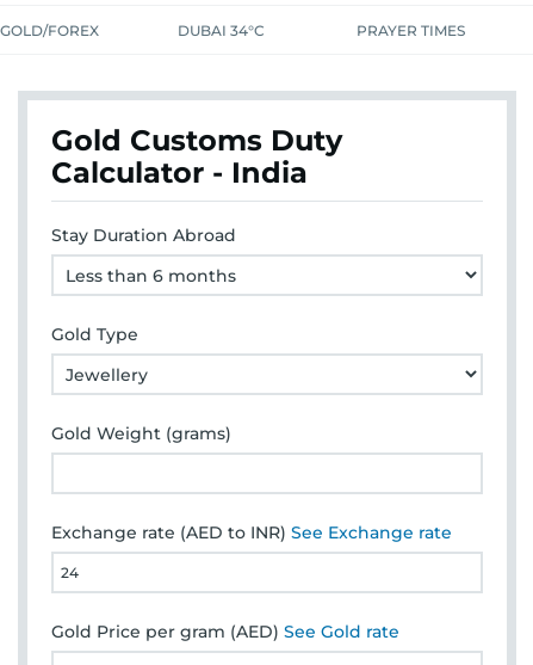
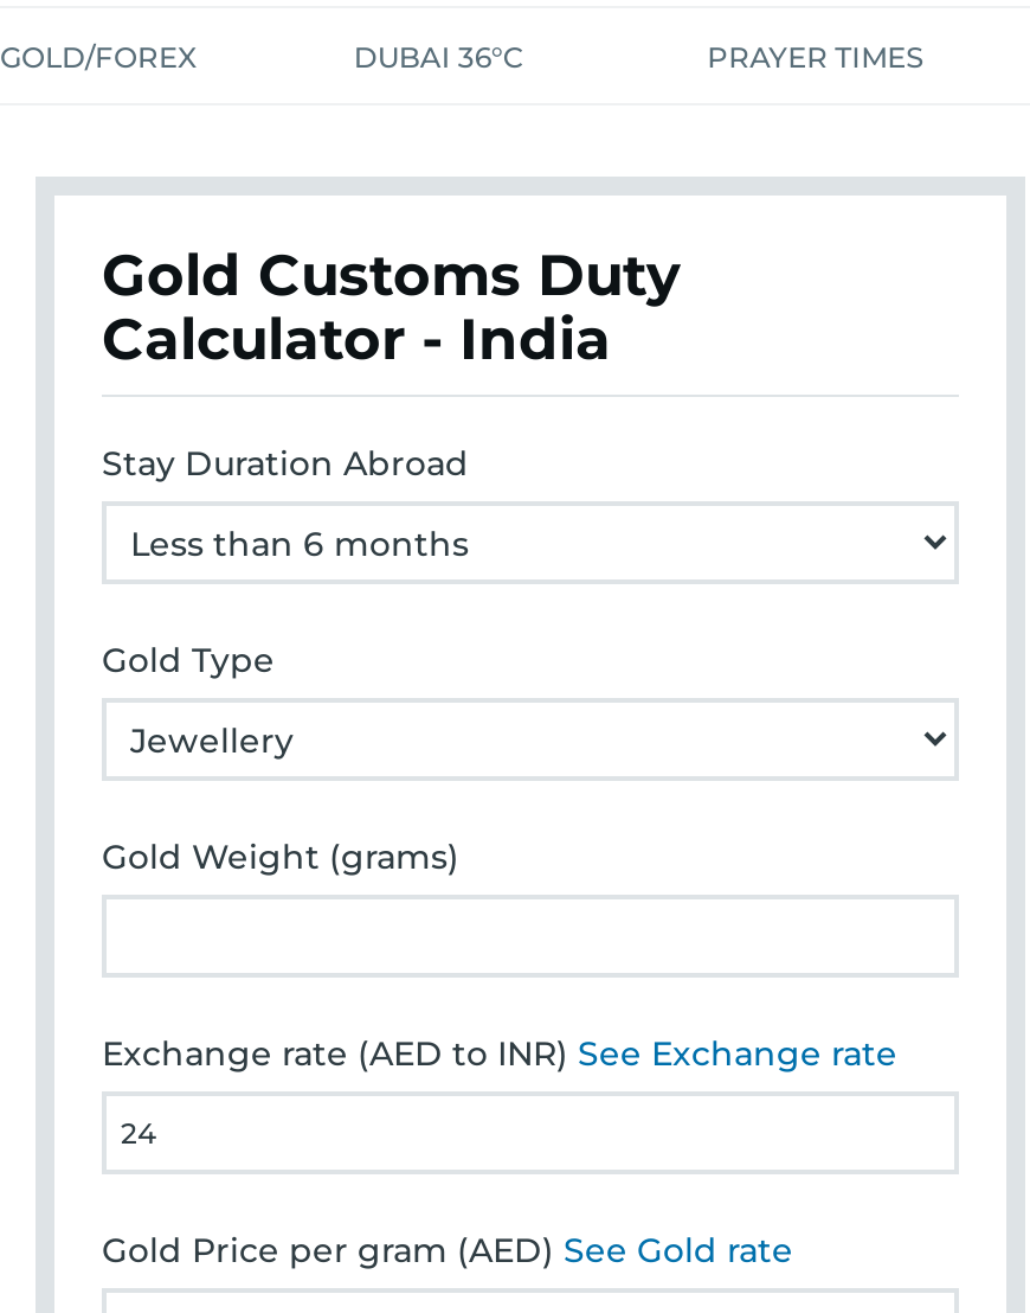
- DUBAI 34°C
+ DUBAI 36°C
